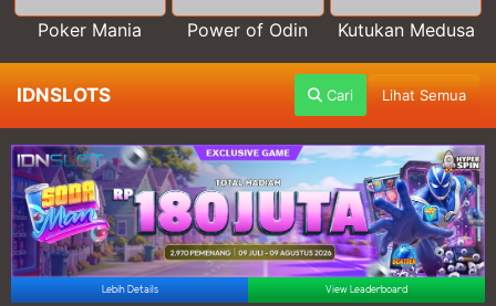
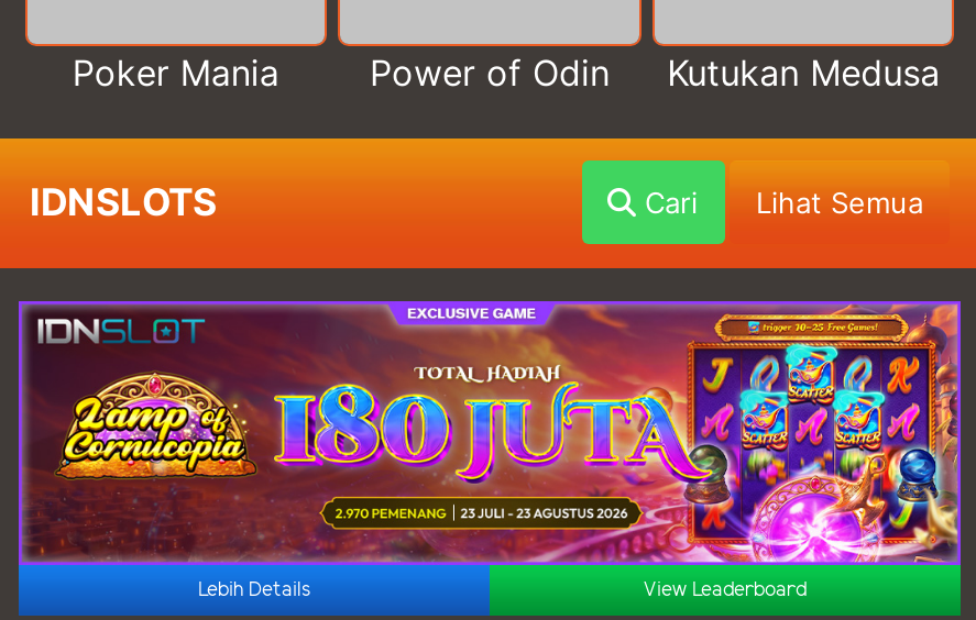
- [image]
+ [image]
